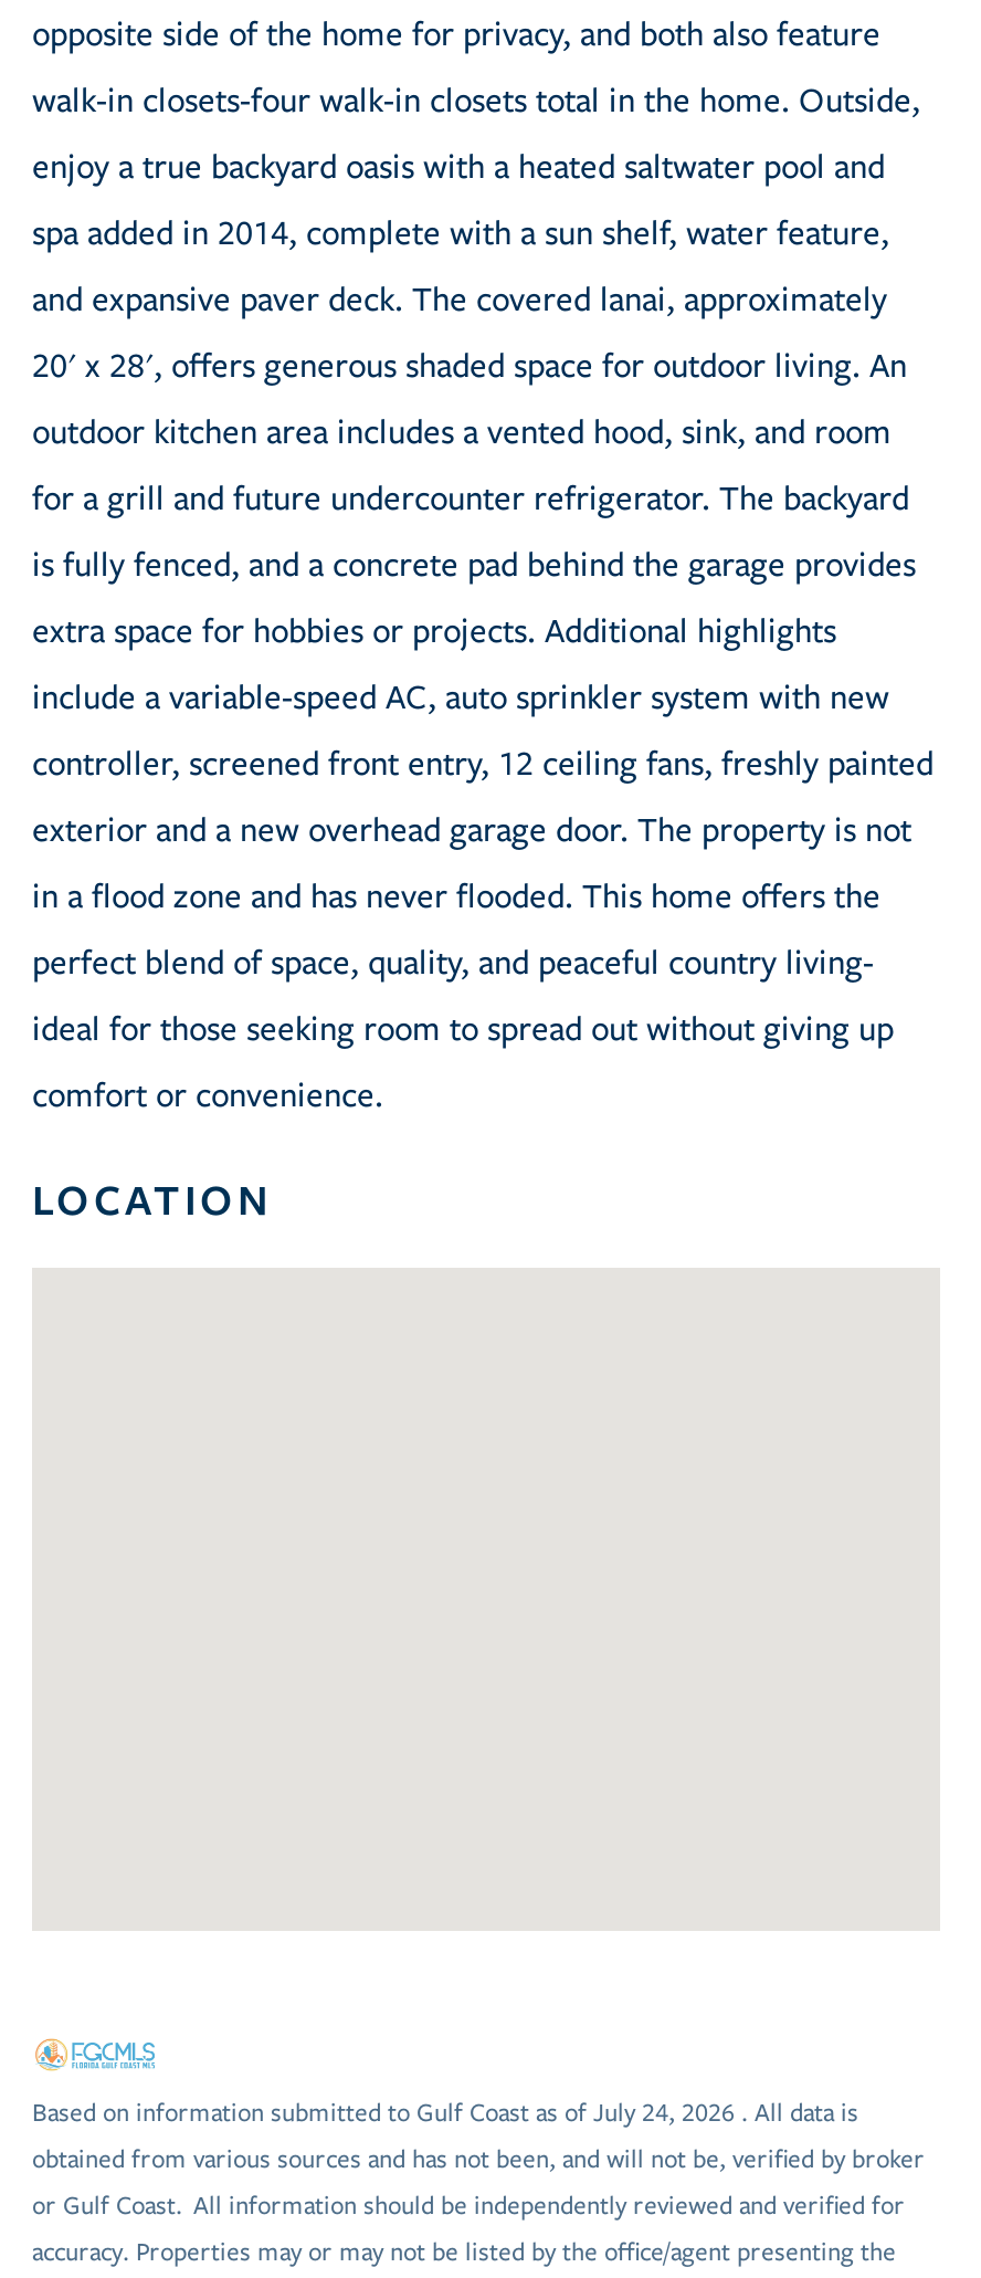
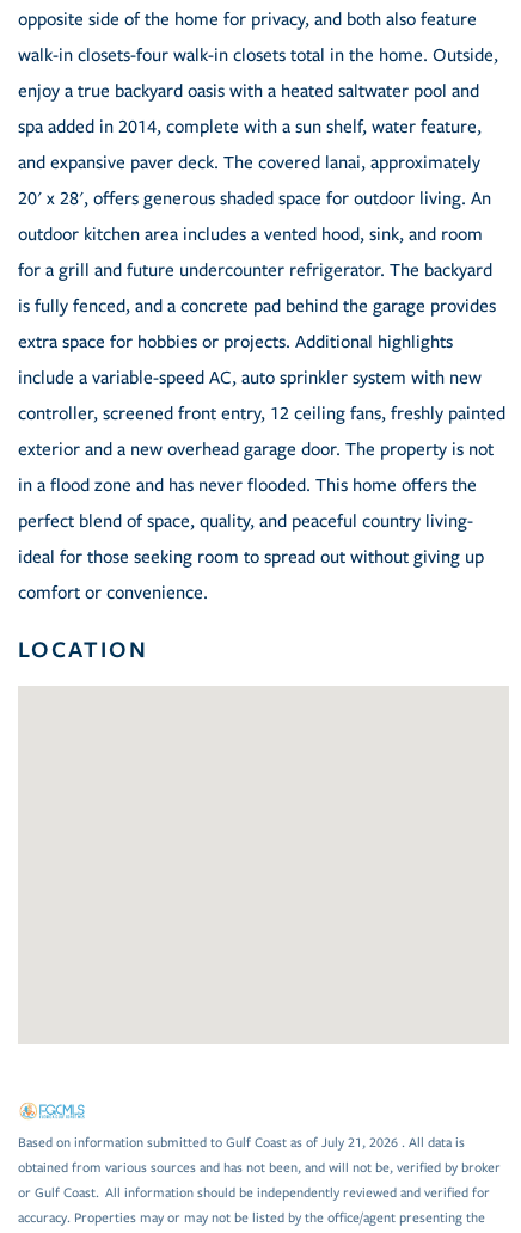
- Based on information submitted to Gulf Coast as of July 24, 2026 . All data is
+ Based on information submitted to Gulf Coast as of July 21, 2026 . All data is
